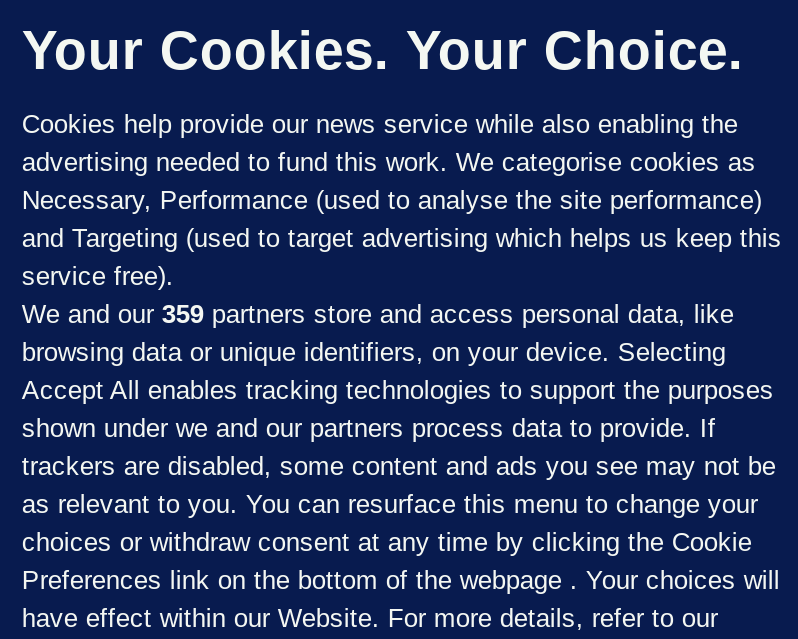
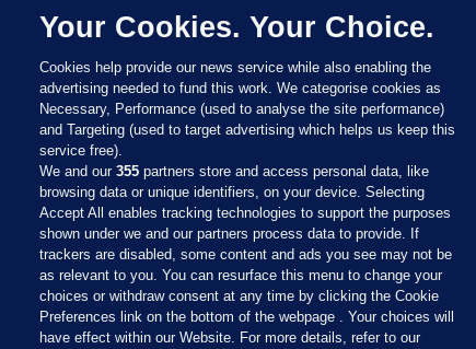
- We and our 359 partners store and access personal data, like
+ We and our 355 partners store and access personal data, like
